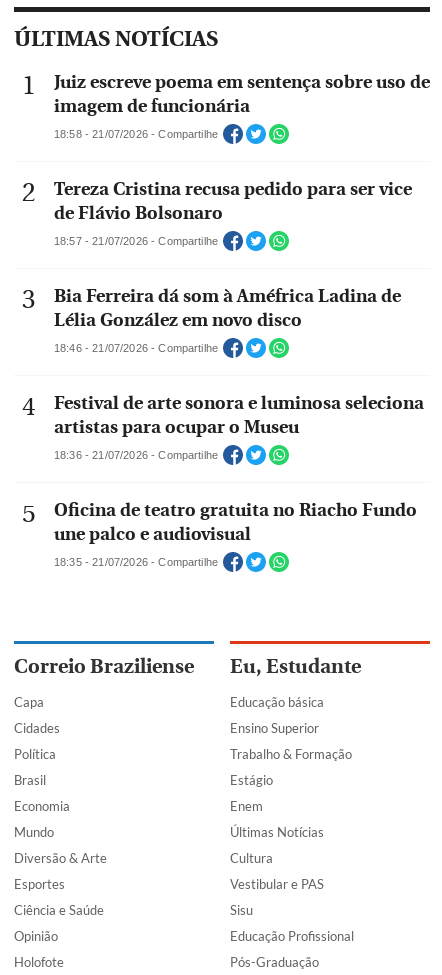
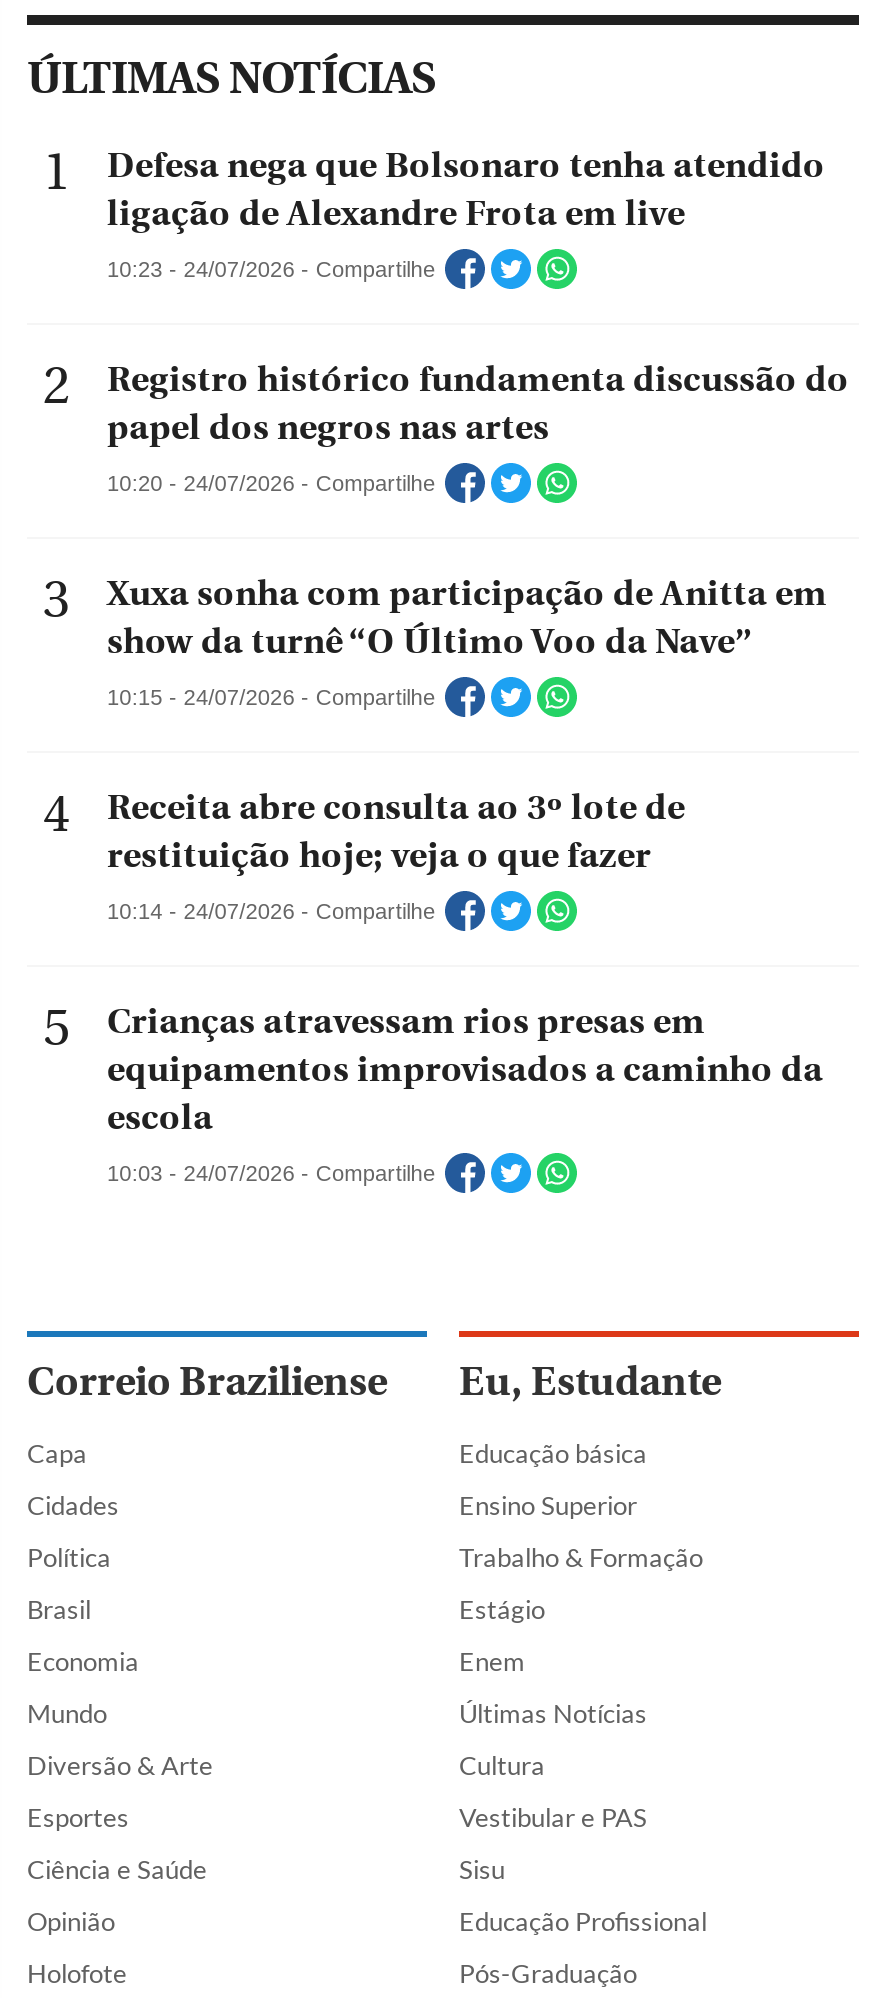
- Juiz escreve poema em sentença sobre uso de
- imagem de funcionária
+ Defesa nega que Bolsonaro tenha atendido
+ ligação de Alexandre Frota em live

- 18:58 - 21/07/2026 - Compartilhe
+ 10:23 - 24/07/2026 - Compartilhe

- Tereza Cristina recusa pedido para ser vice
- de Flávio Bolsonaro
+ Registro histórico fundamenta discussão do
+ papel dos negros nas artes

- 18:57 - 21/07/2026 - Compartilhe
+ 10:20 - 24/07/2026 - Compartilhe

- Bia Ferreira dá som à Améfrica Ladina de
- Lélia González em novo disco
+ Xuxa sonha com participação de Anitta em
+ show da turnê “O Último Voo da Nave”

- 18:46 - 21/07/2026 - Compartilhe
+ 10:15 - 24/07/2026 - Compartilhe

- Festival de arte sonora e luminosa seleciona
- artistas para ocupar o Museu
+ Receita abre consulta ao 3º lote de
+ restituição hoje; veja o que fazer

- 18:36 - 21/07/2026 - Compartilhe
+ 10:14 - 24/07/2026 - Compartilhe

- Oficina de teatro gratuita no Riacho Fundo
- une palco e audiovisual
+ Crianças atravessam rios presas em
+ equipamentos improvisados a caminho da
+ escola

- 18:35 - 21/07/2026 - Compartilhe
+ 10:03 - 24/07/2026 - Compartilhe
